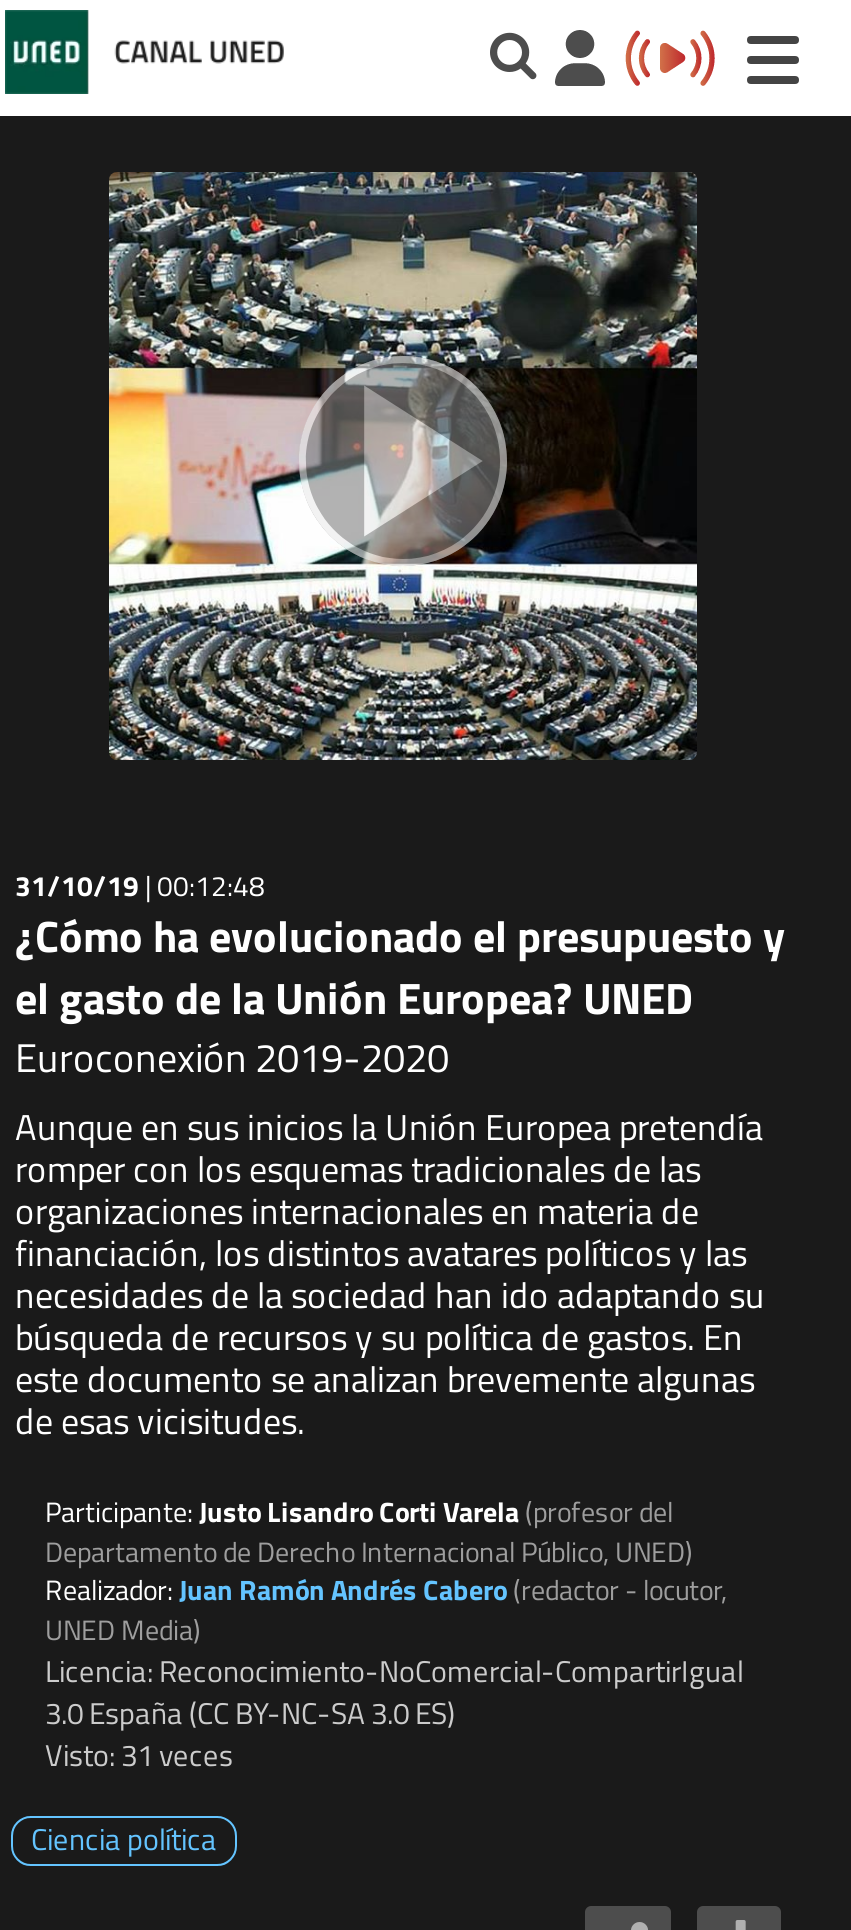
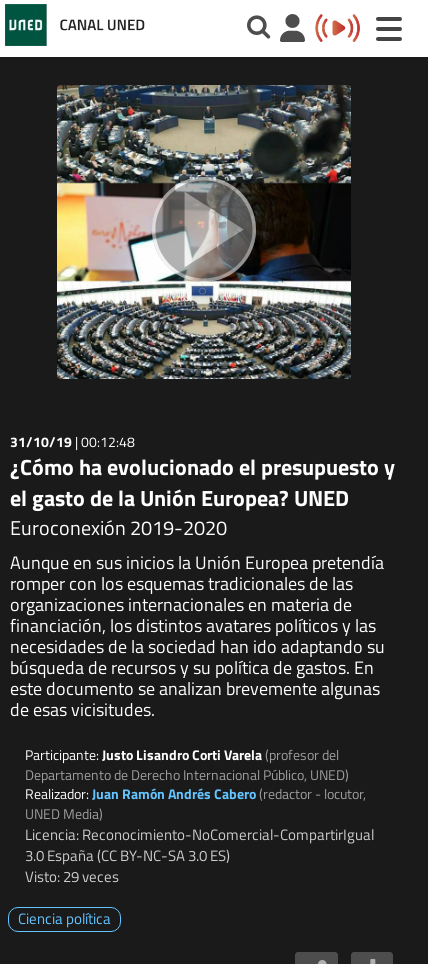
- Visto: 31 veces
+ Visto: 29 veces
